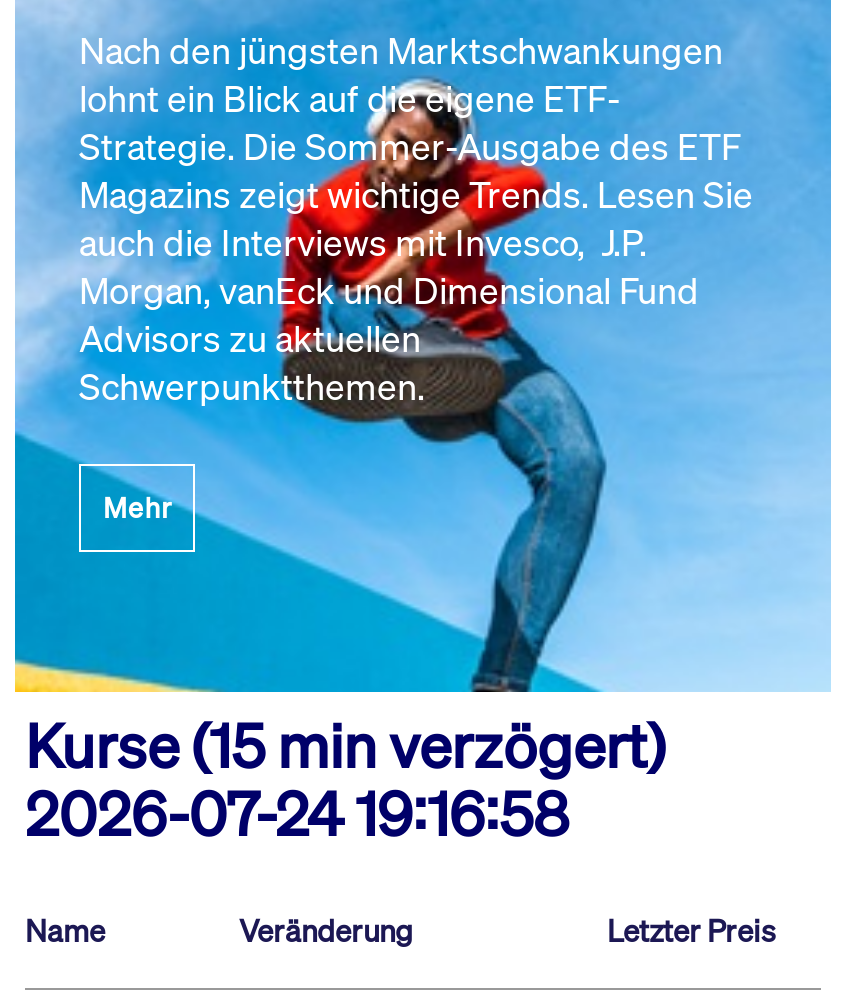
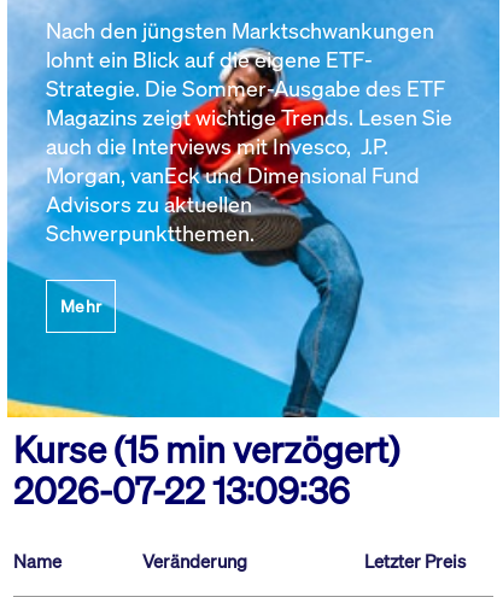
- 2026-07-24 19:16:58
+ 2026-07-22 13:09:36
